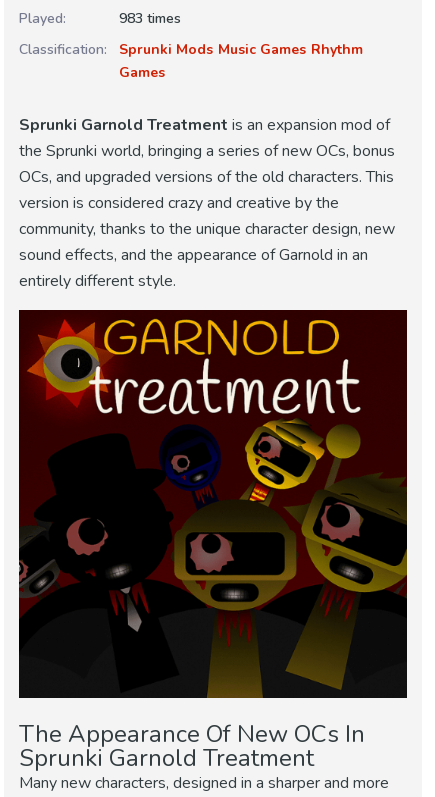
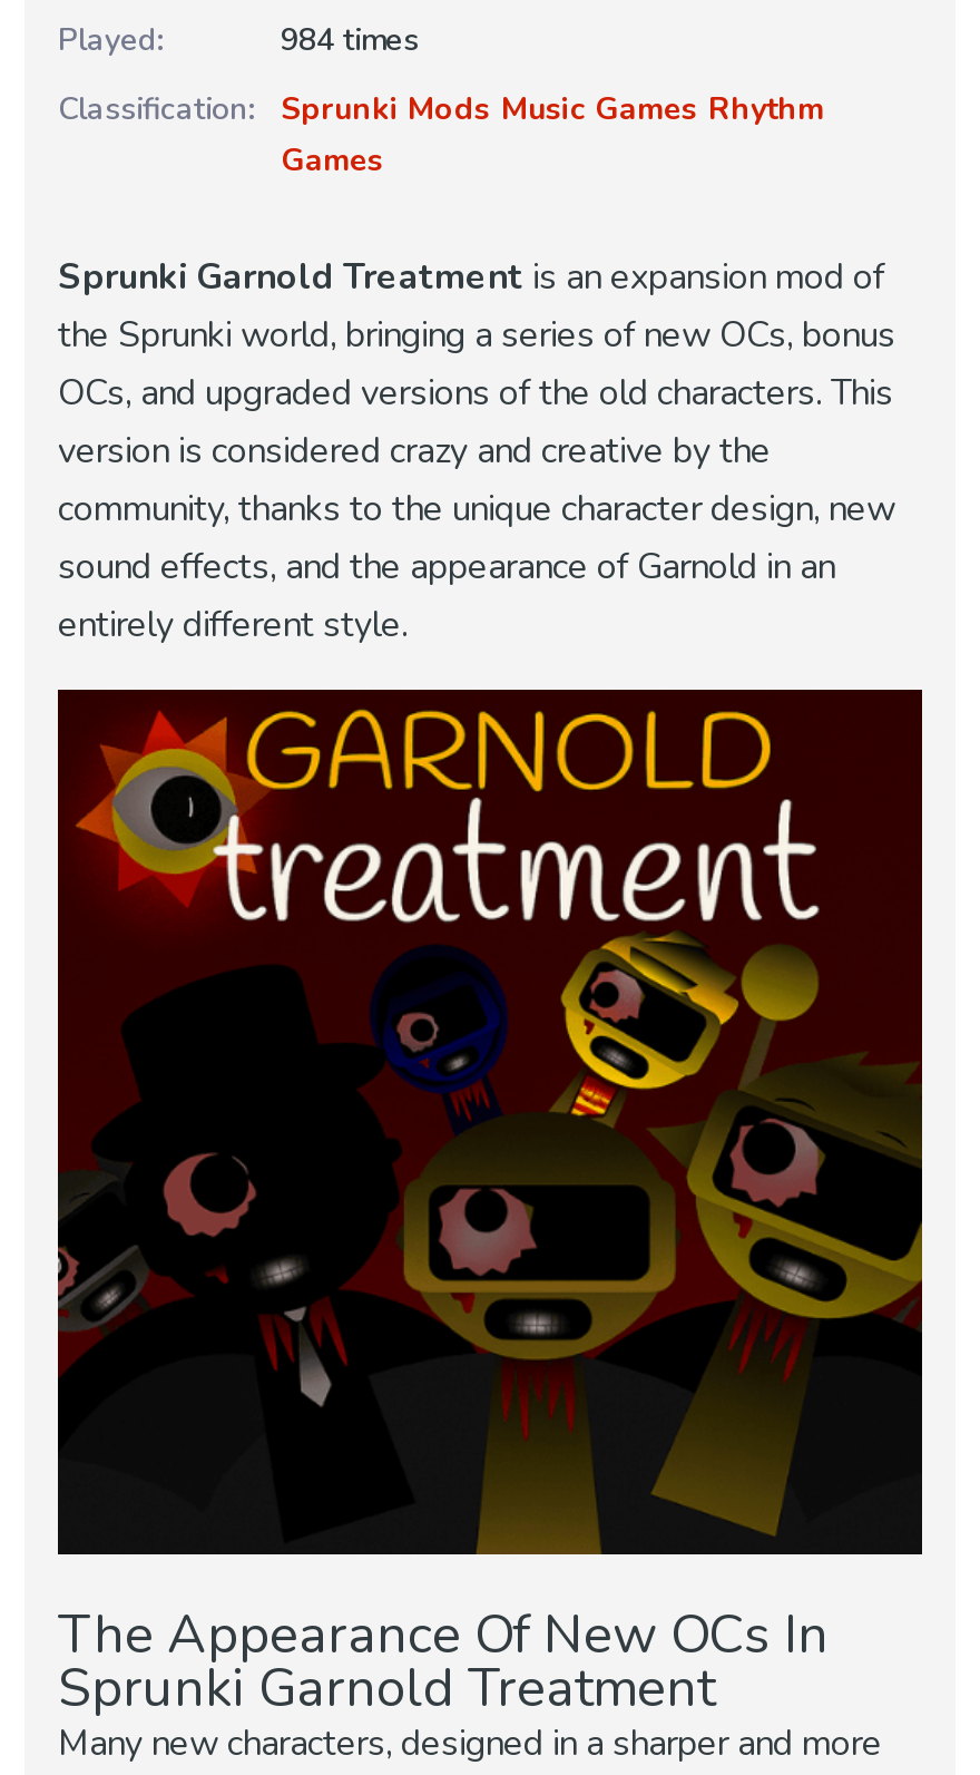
- 983 times
+ 984 times
